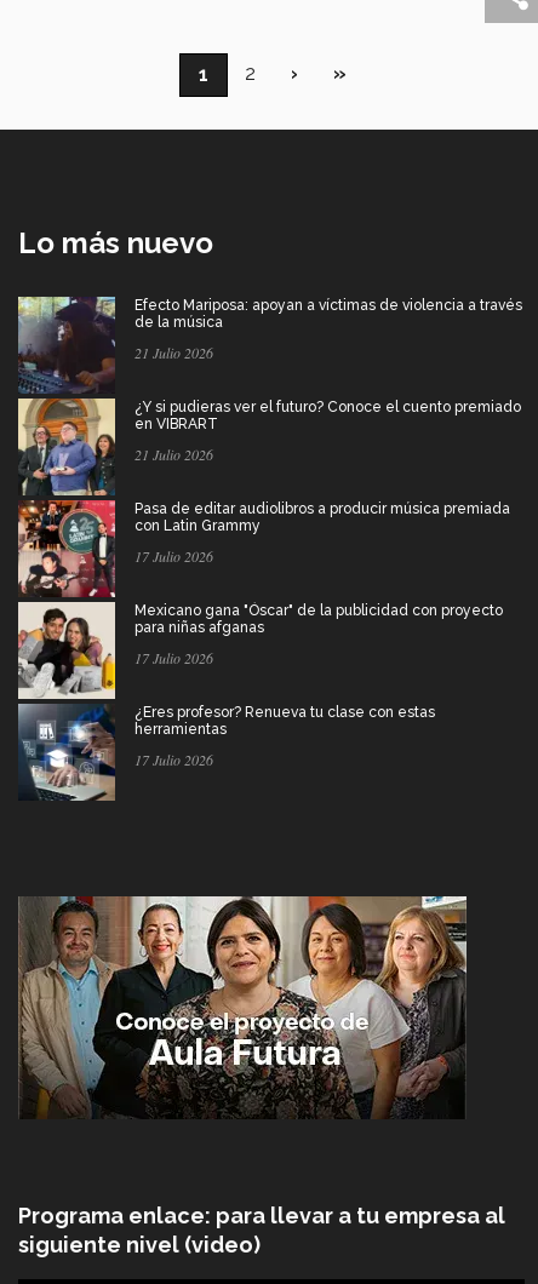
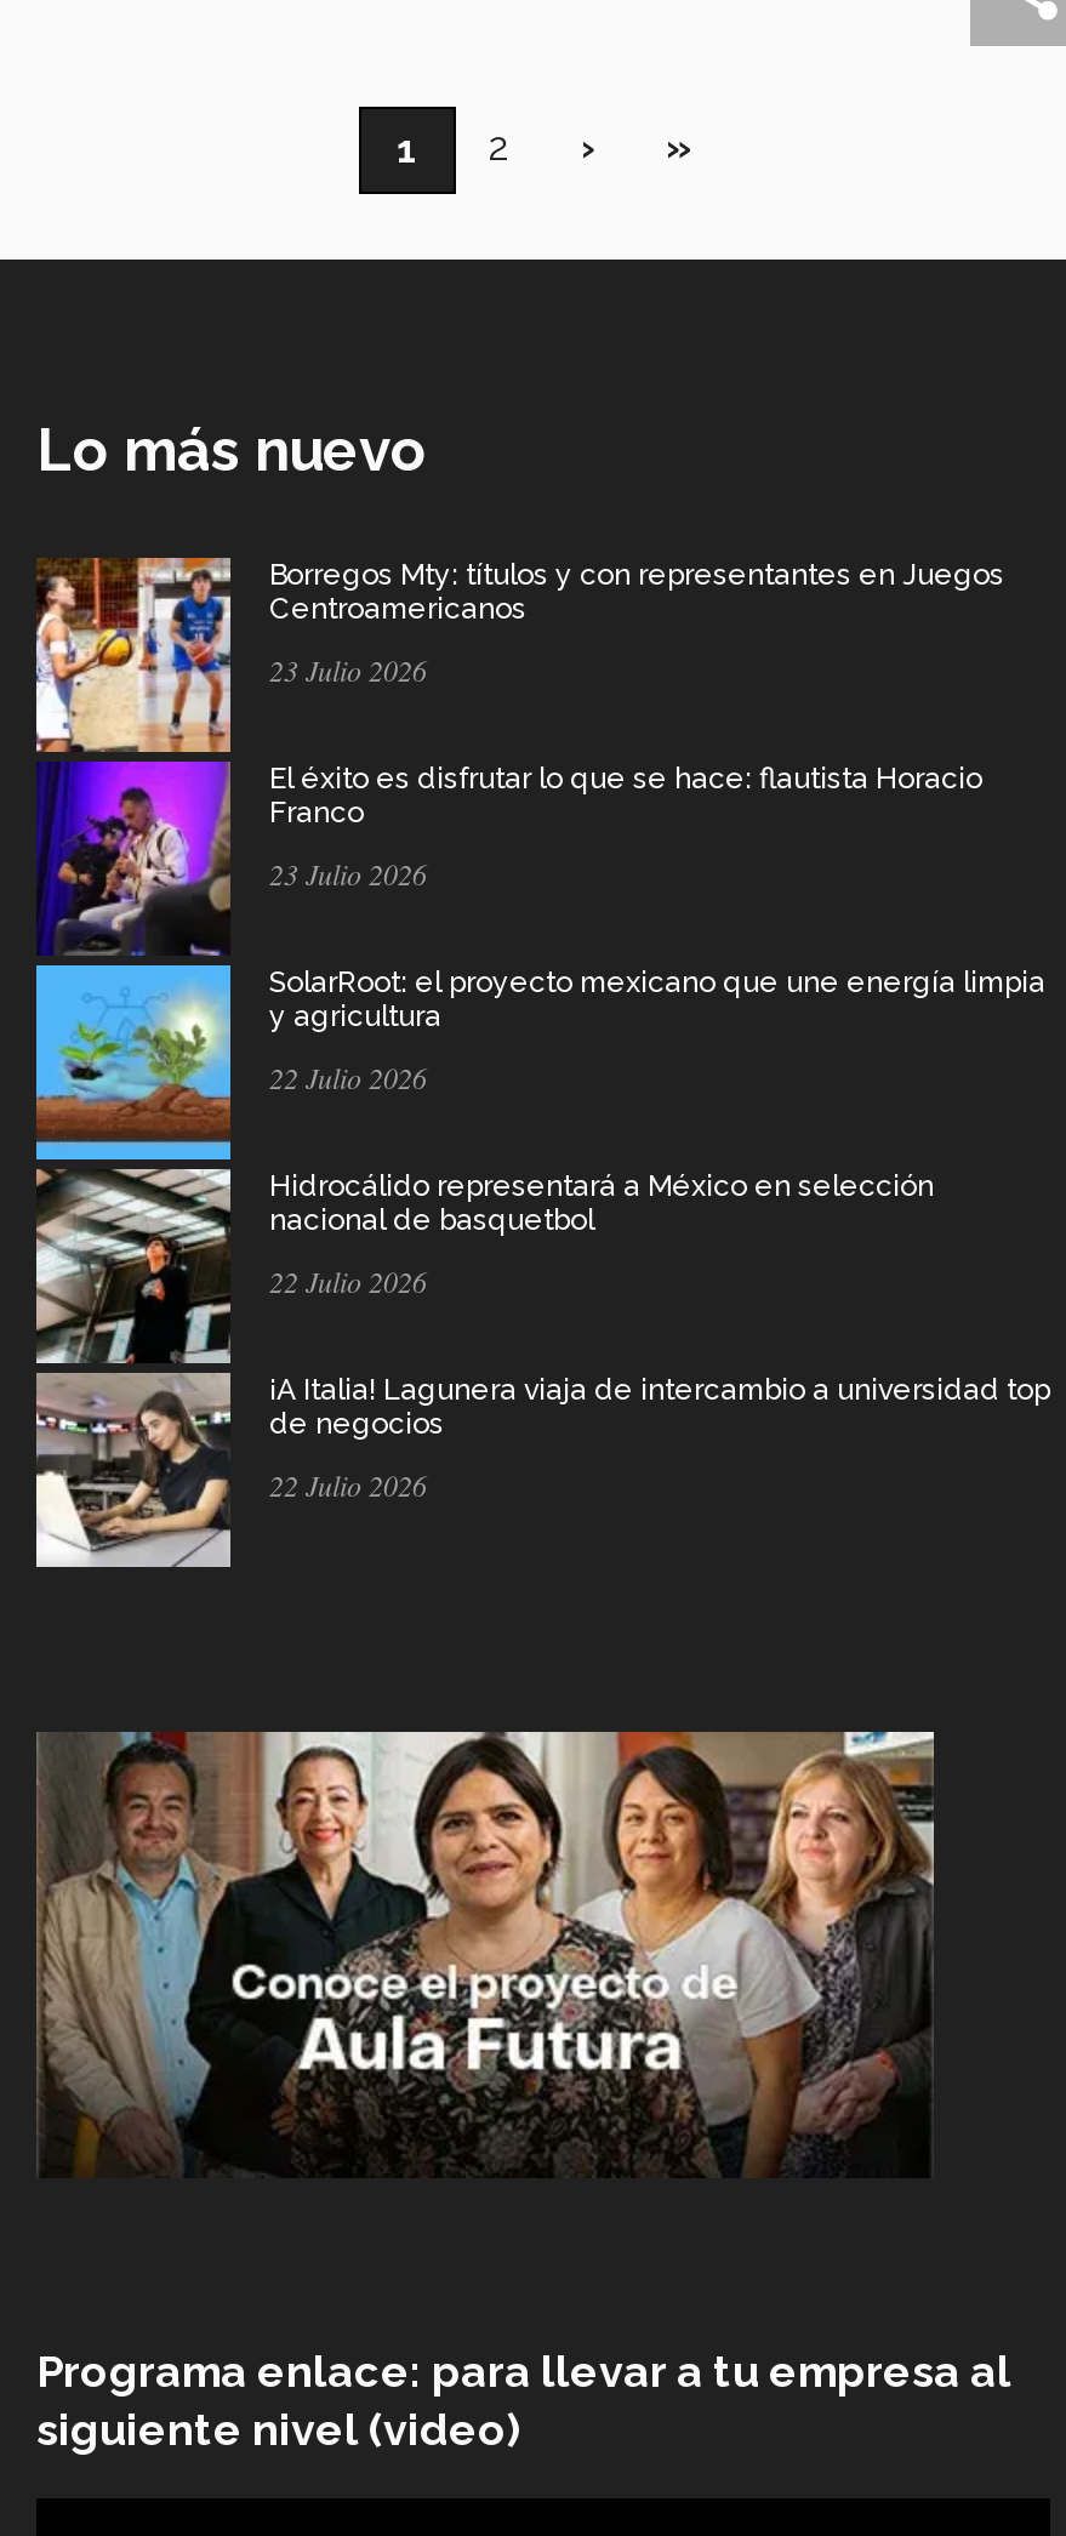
- [image]
- Efecto Mariposa: apoyan a víctimas de violencia a través
- de la música
+ [image]
+ Borregos Mty: títulos y con representantes en Juegos
+ Centroamericanos

- 21 Julio 2026
+ 23 Julio 2026

- ¿Y si pudieras ver el futuro? Conoce el cuento premiado
- en VIBRART
+ El éxito es disfrutar lo que se hace: flautista Horacio
+ Franco

- 21 Julio 2026
+ 23 Julio 2026

- Pasa de editar audiolibros a producir música premiada
- con Latin Grammy
+ SolarRoot: el proyecto mexicano que une energía limpia
+ y agricultura

- 17 Julio 2026
+ 22 Julio 2026

- Mexicano gana "Óscar" de la publicidad con proyecto
- para niñas afganas
+ Hidrocálido representará a México en selección
+ nacional de basquetbol

- 17 Julio 2026
+ 22 Julio 2026

- ¿Eres profesor? Renueva tu clase con estas
- herramientas
+ ¡A Italia! Lagunera viaja de intercambio a universidad top
+ de negocios

- 17 Julio 2026
+ 22 Julio 2026
